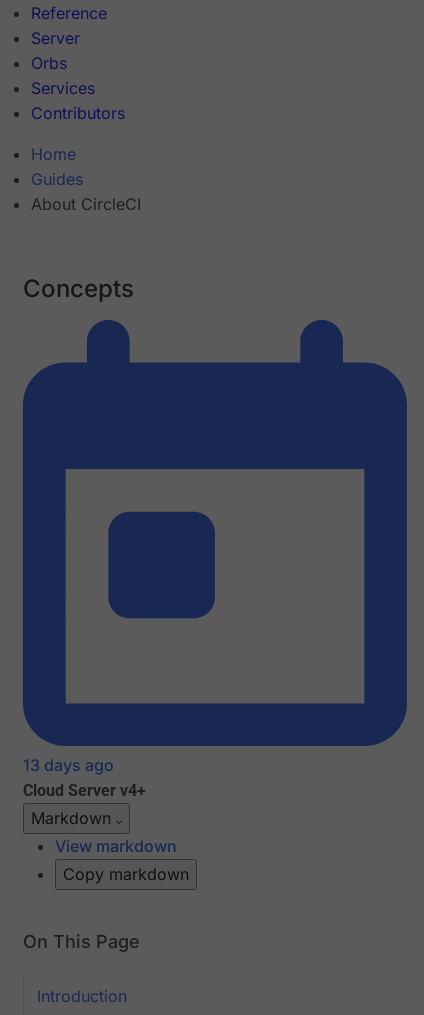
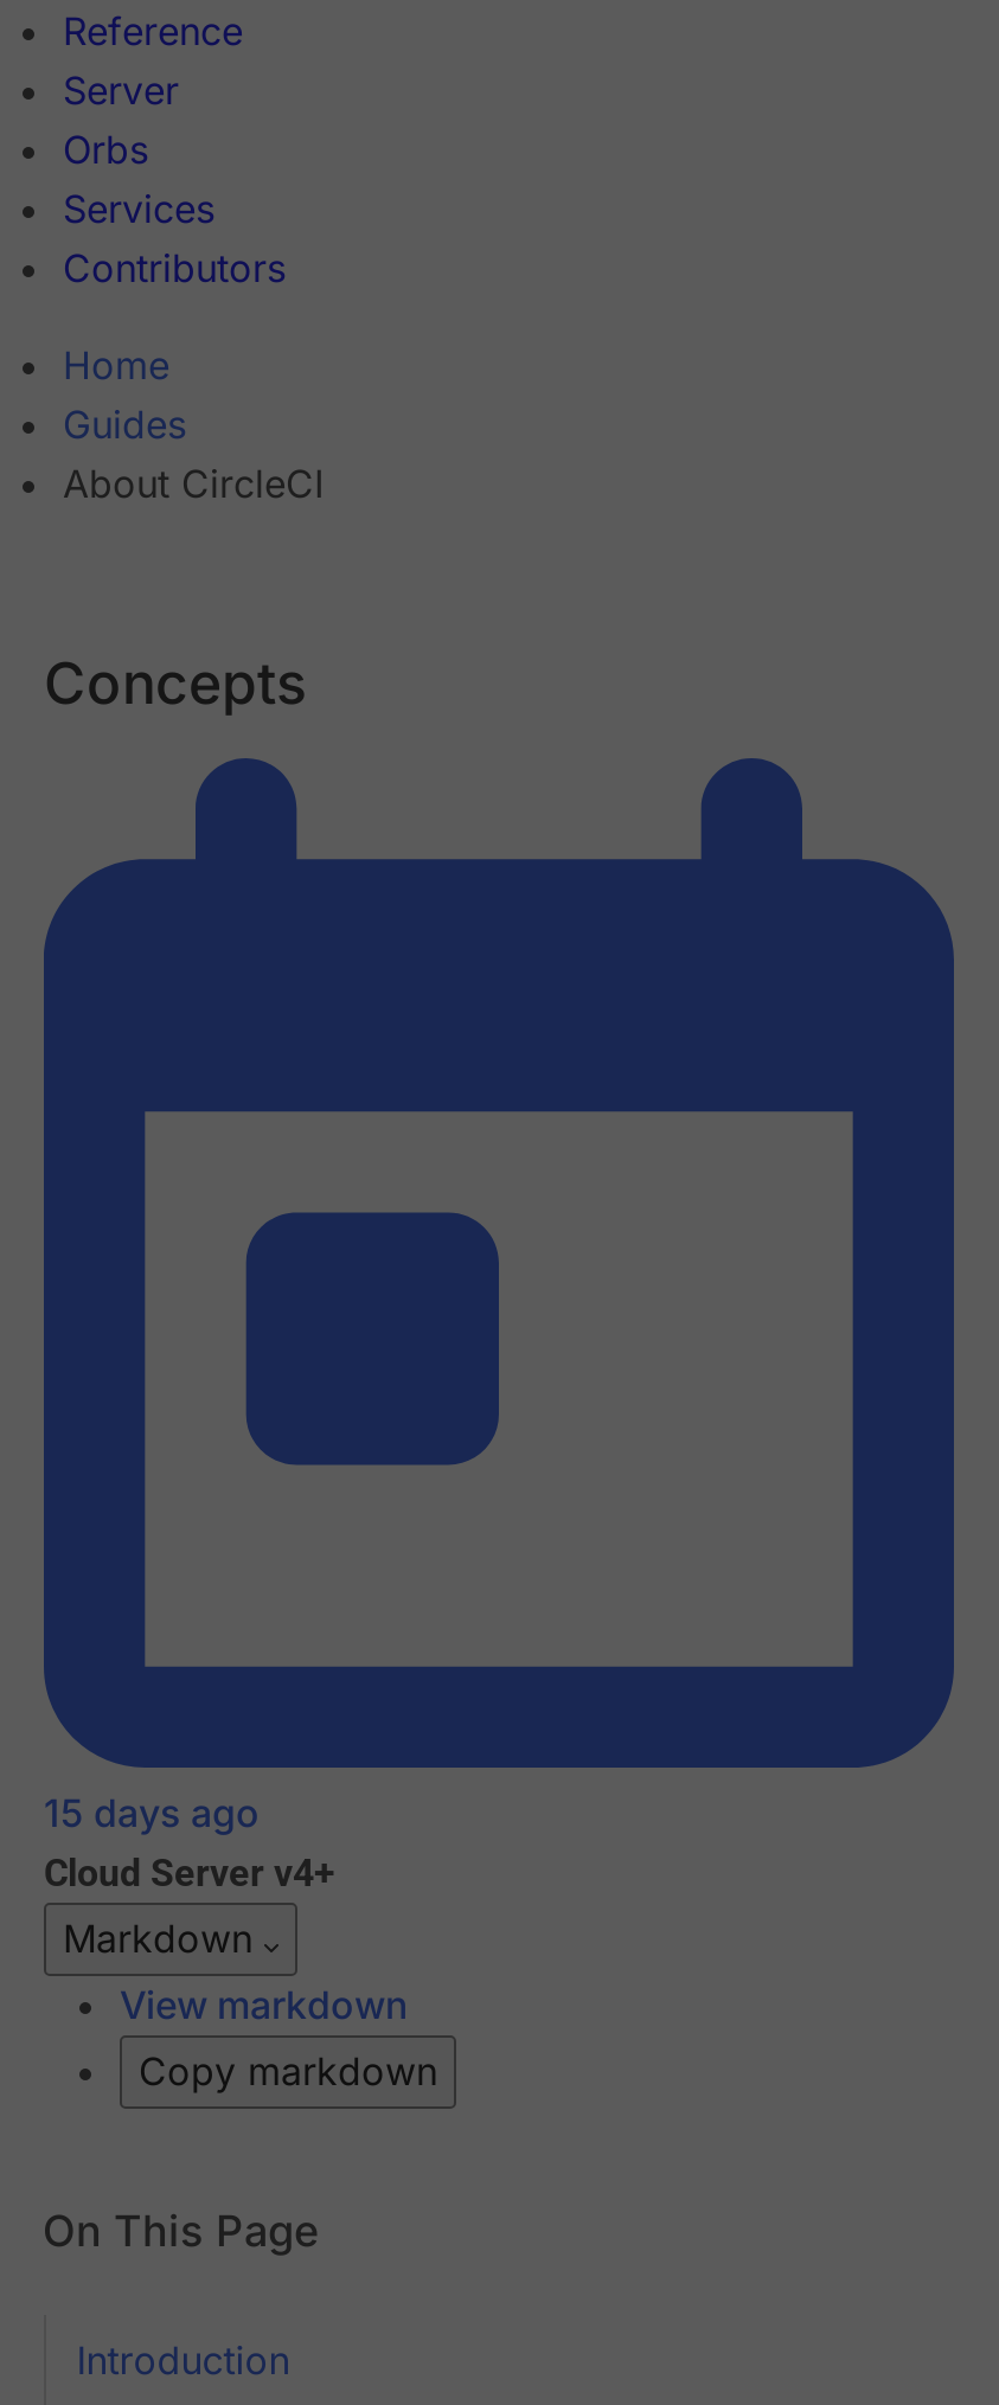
- 13 days ago
+ 15 days ago
